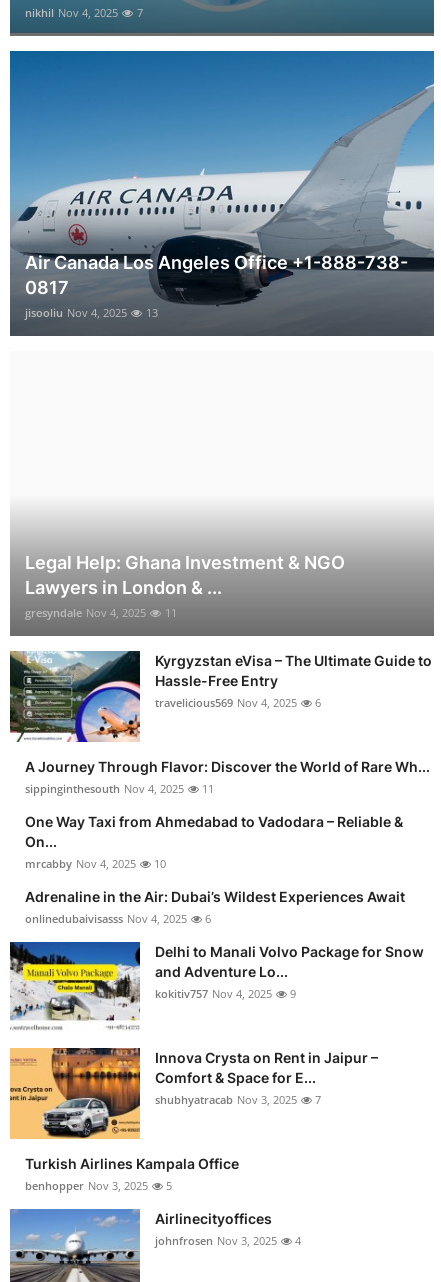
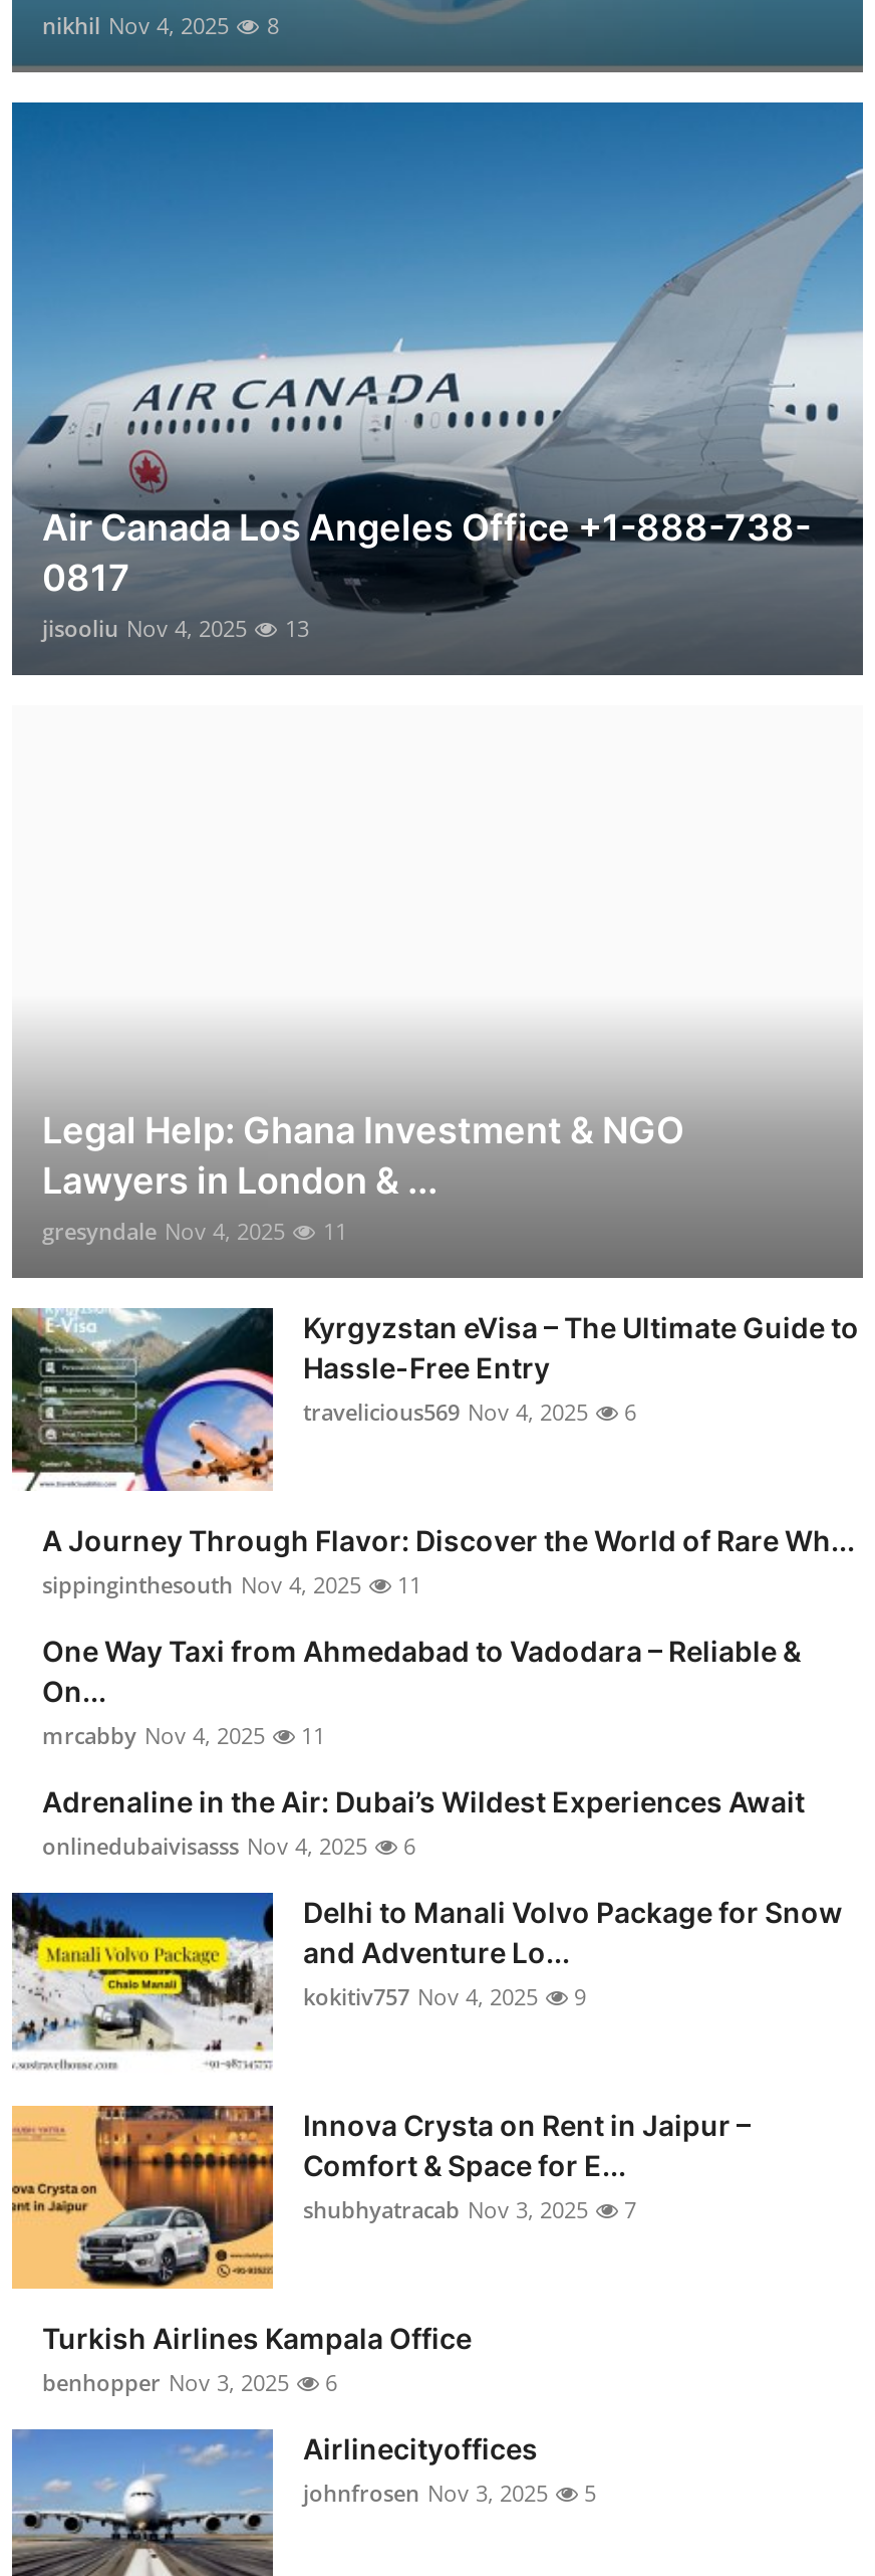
- nikhil Nov 4, 2025 7
+ nikhil Nov 4, 2025 8

- mrcabby Nov 4, 2025 10
+ mrcabby Nov 4, 2025 11

- benhopper Nov 3, 2025 5
+ benhopper Nov 3, 2025 6

- johnfrosen Nov 3, 2025 4
+ johnfrosen Nov 3, 2025 5
